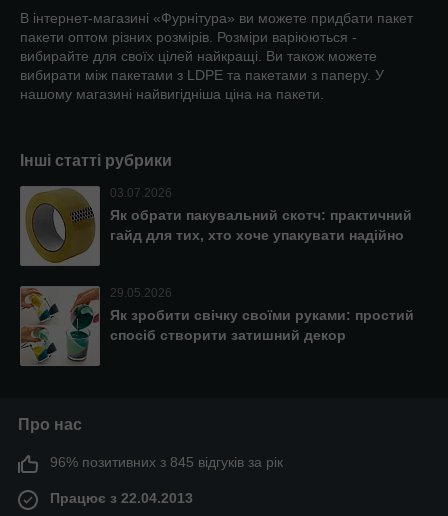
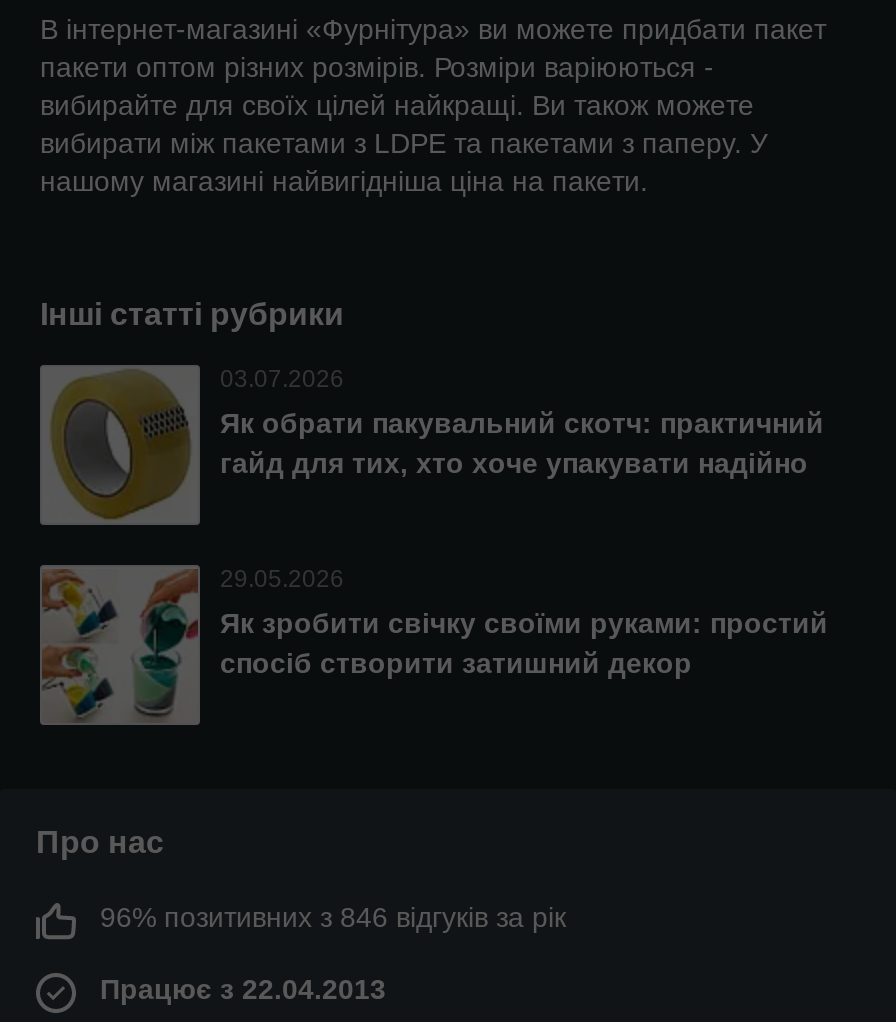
- 96% позитивних з 845 відгуків за рік
+ 96% позитивних з 846 відгуків за рік
